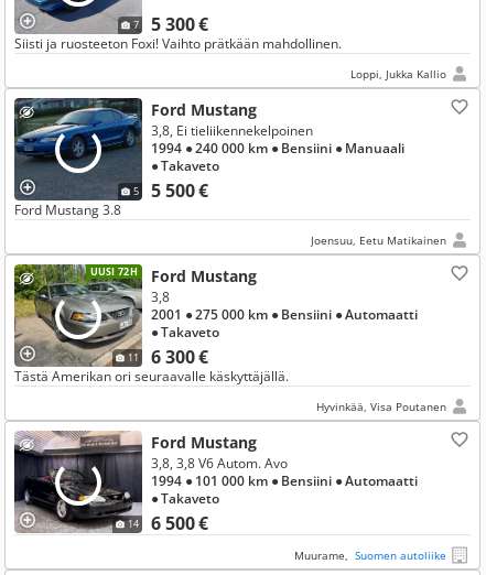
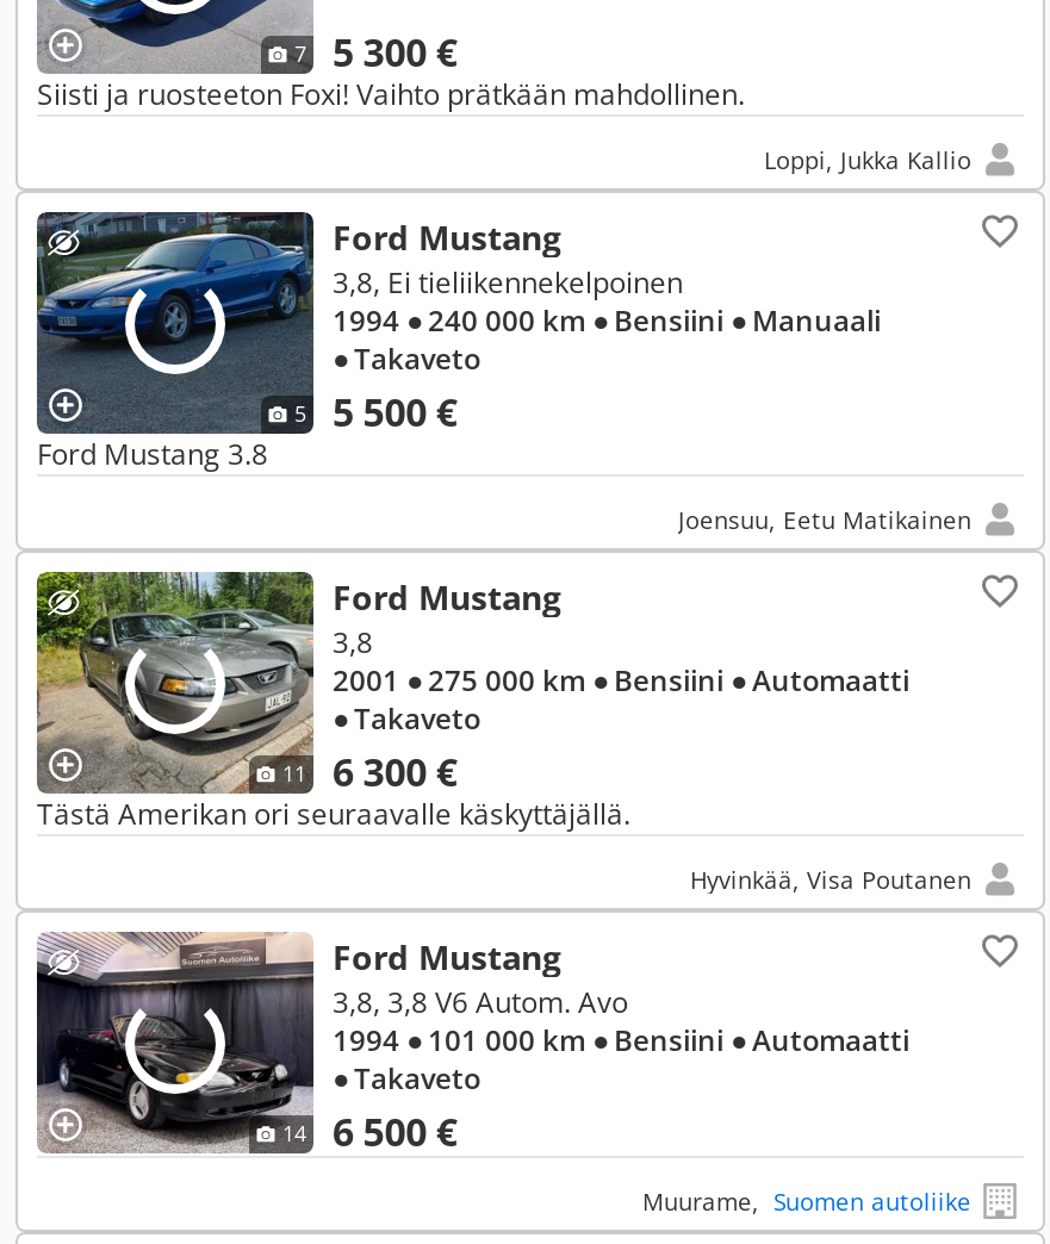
- UUSI 72H
